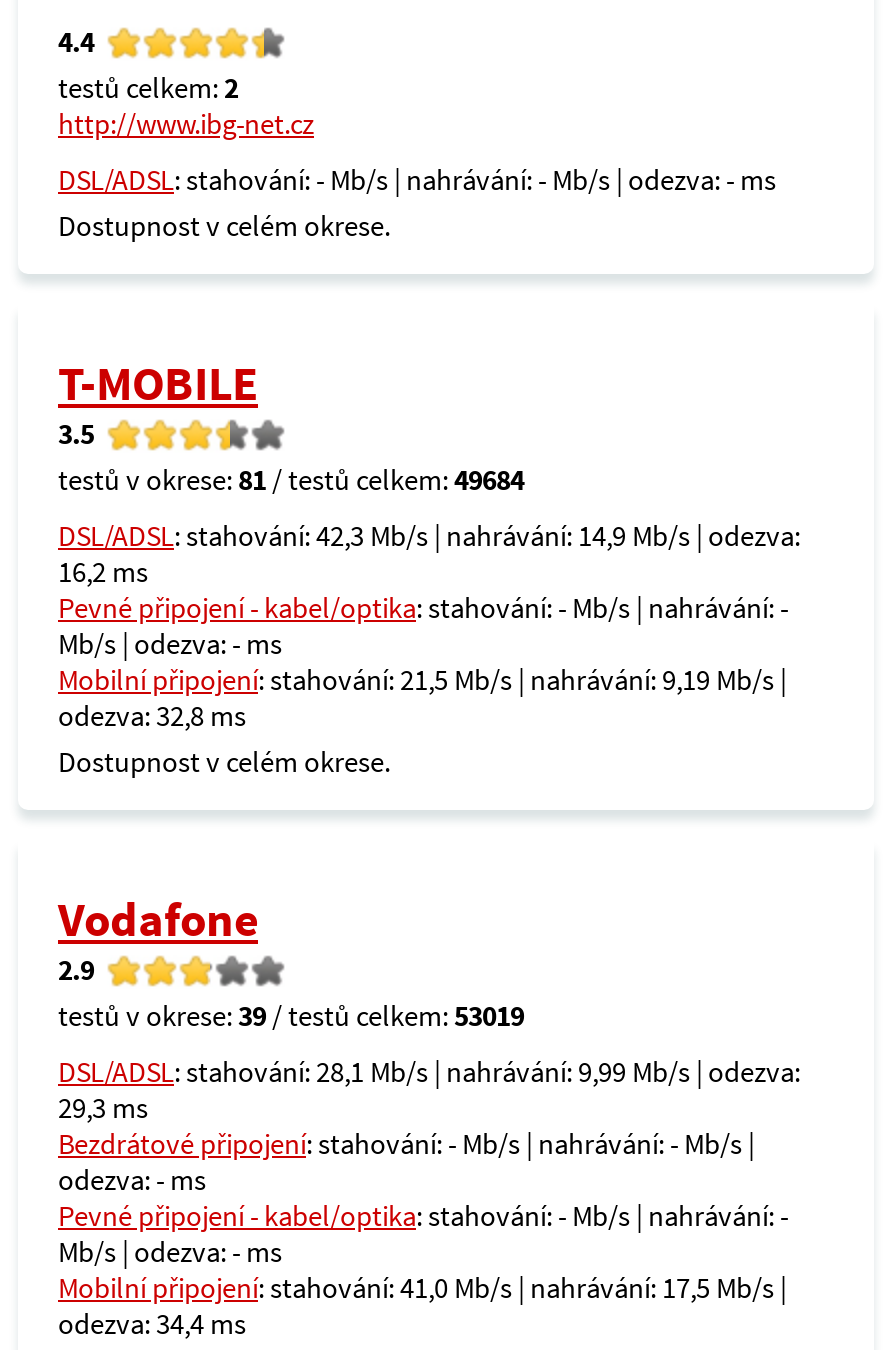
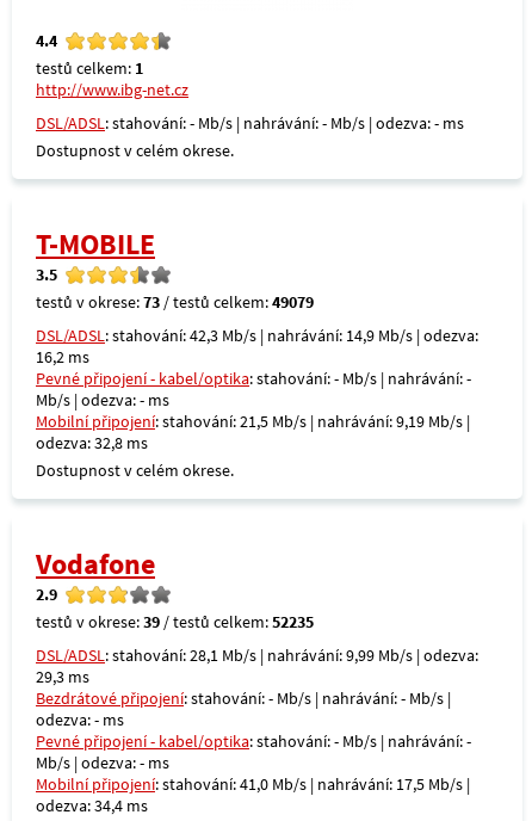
- testů celkem: 2
+ testů celkem: 1

- testů v okrese: 81 / testů celkem: 49684
+ testů v okrese: 73 / testů celkem: 49079

- testů v okrese: 39 / testů celkem: 53019
+ testů v okrese: 39 / testů celkem: 52235
